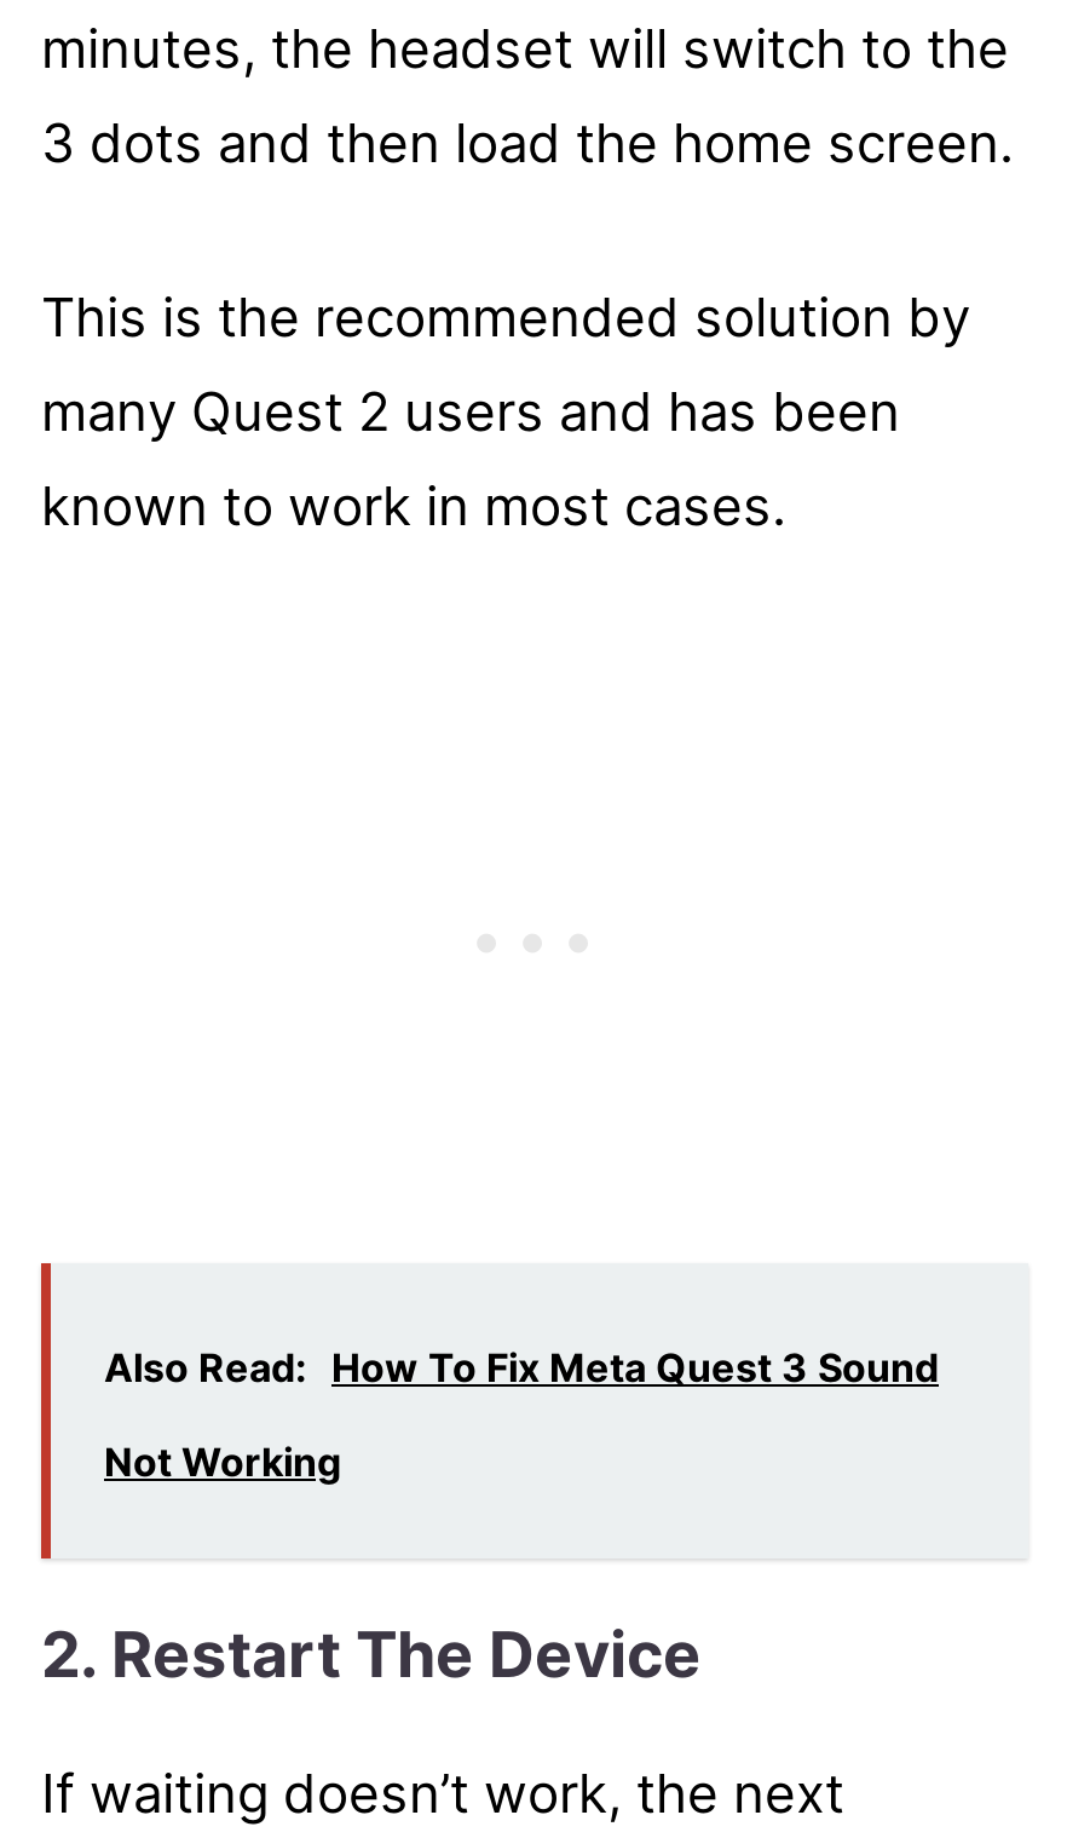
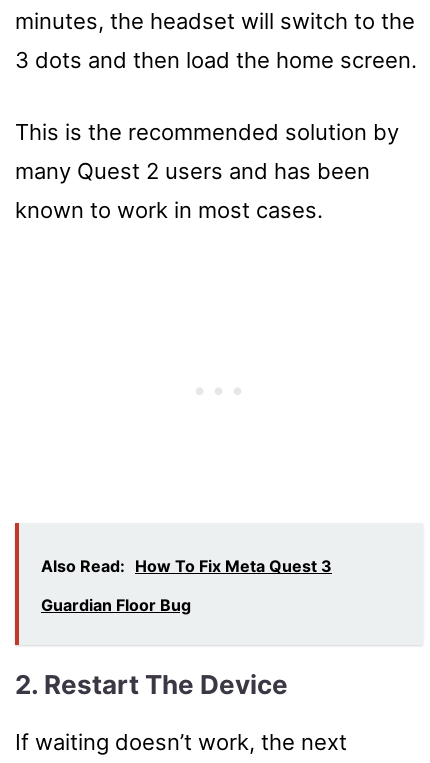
- Also Read: How To Fix Meta Quest 3 Sound
+ Also Read: How To Fix Meta Quest 3

- Not Working
+ Guardian Floor Bug
